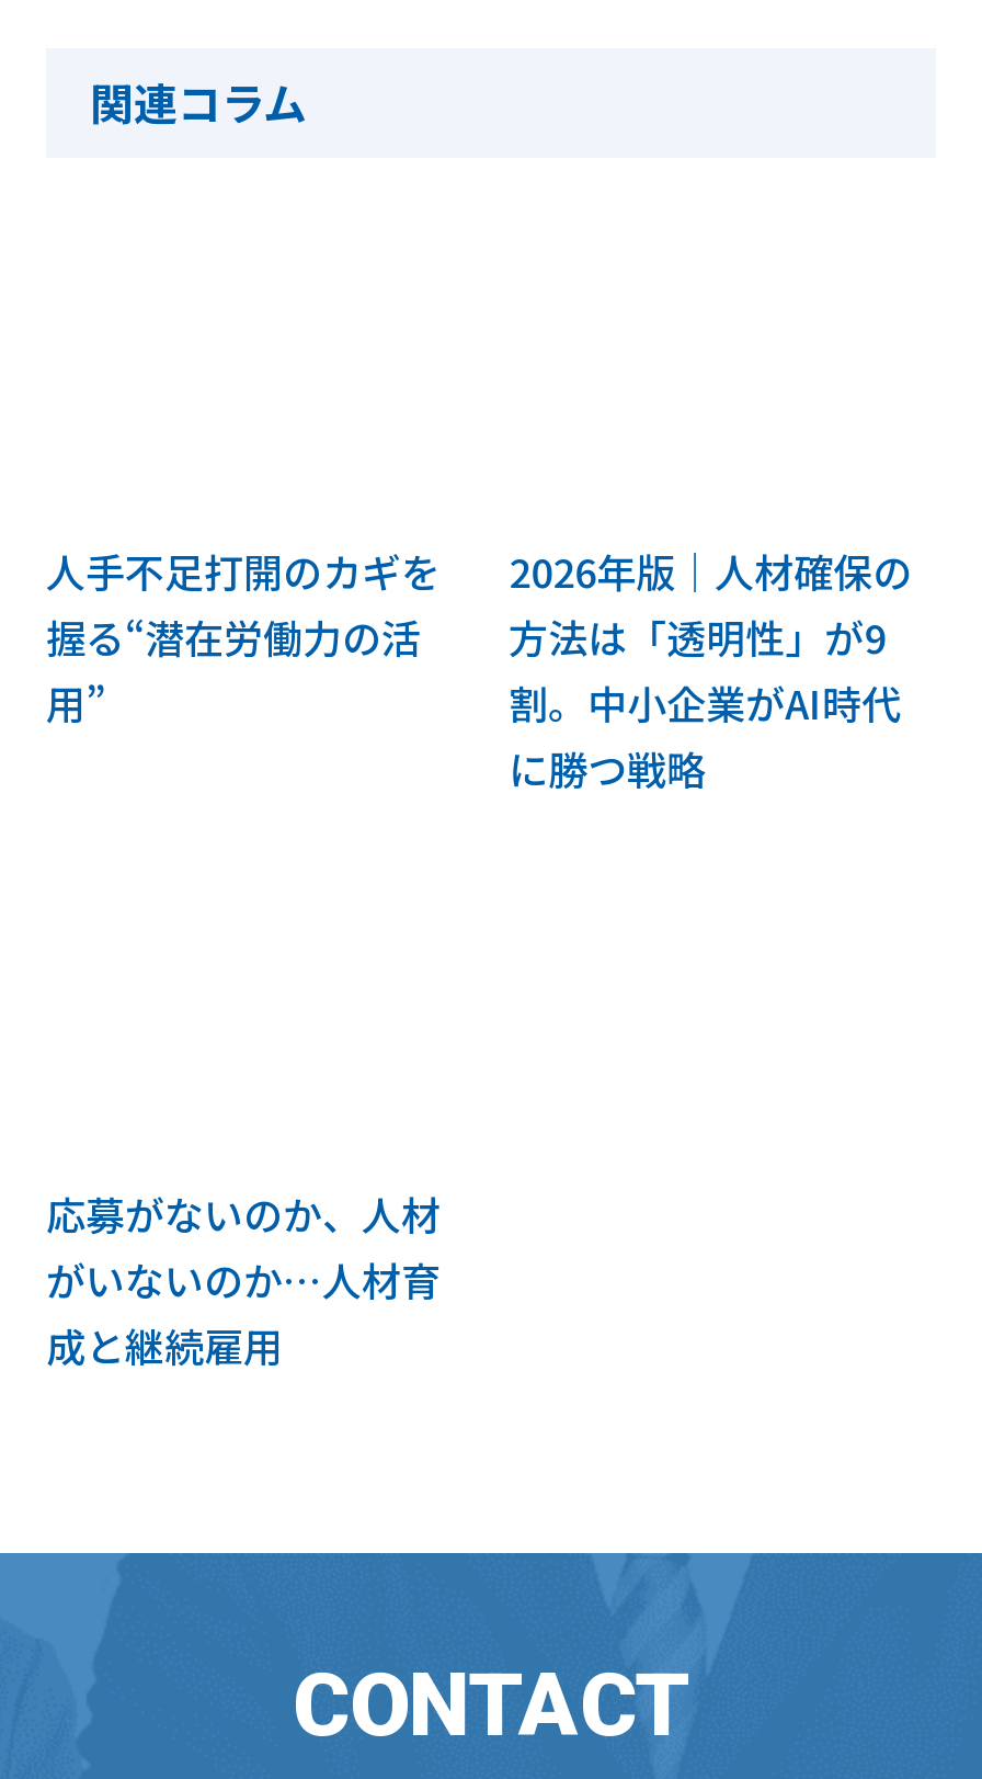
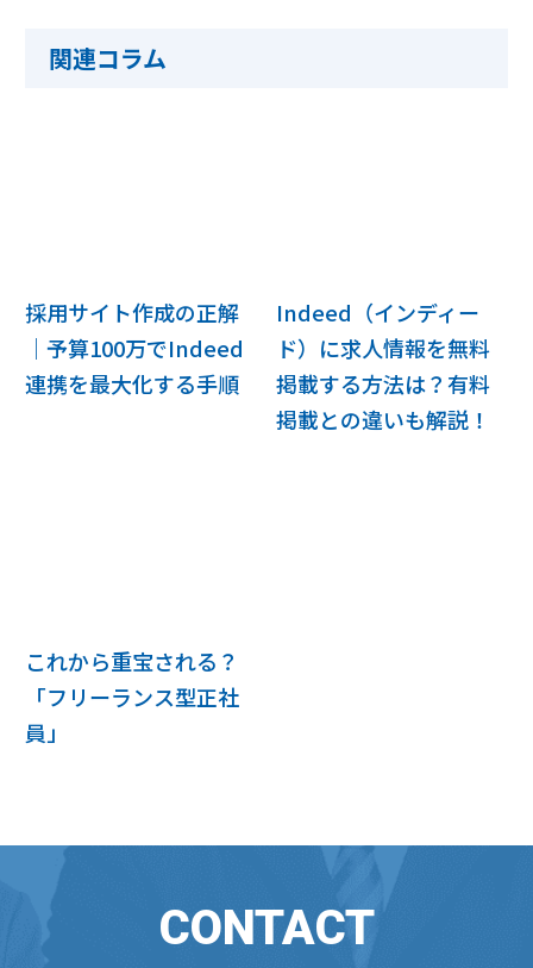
- 人手不足打開のカギを
- 握る“潜在労働力の活
- 用”
+ 採用サイト作成の正解
+ ｜予算100万でIndeed
+ 連携を最大化する手順

- 2026年版｜人材確保の
- 方法は「透明性」が9
- 割。中小企業がAI時代
- に勝つ戦略
+ Indeed（インディー
+ ド）に求人情報を無料
+ 掲載する方法は？有料
+ 掲載との違いも解説！

- 応募がないのか、人材
- がいないのか…人材育
- 成と継続雇用
+ これから重宝される？
+ 「フリーランス型正社
+ 員」
